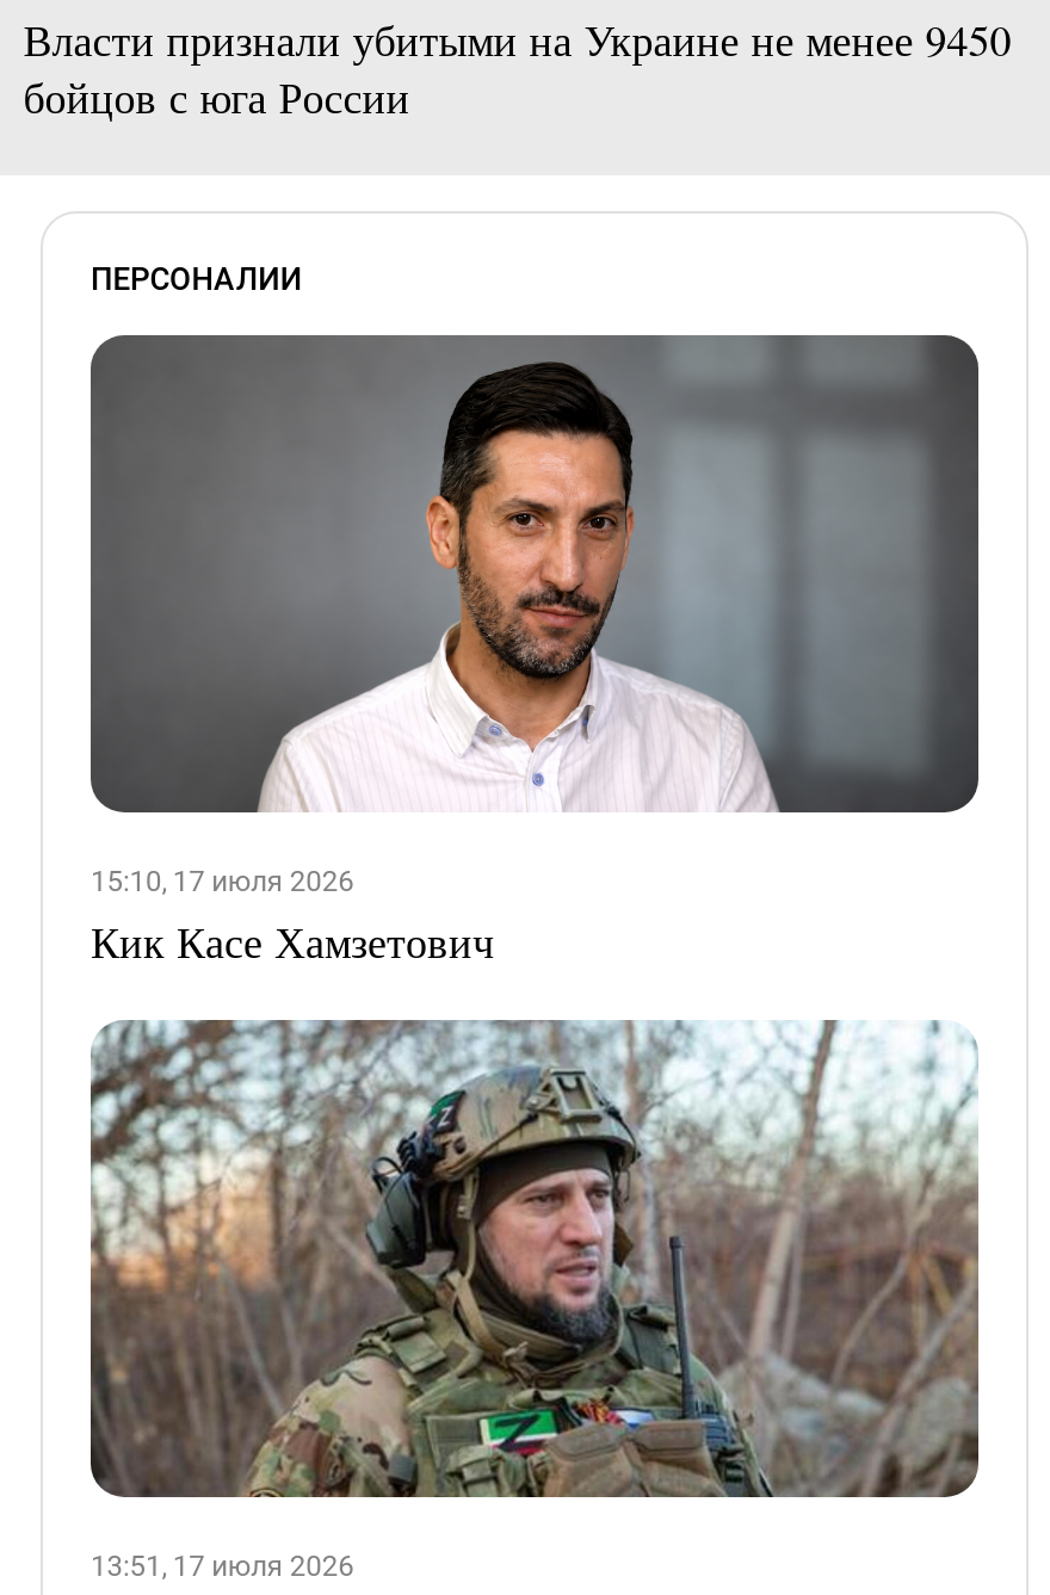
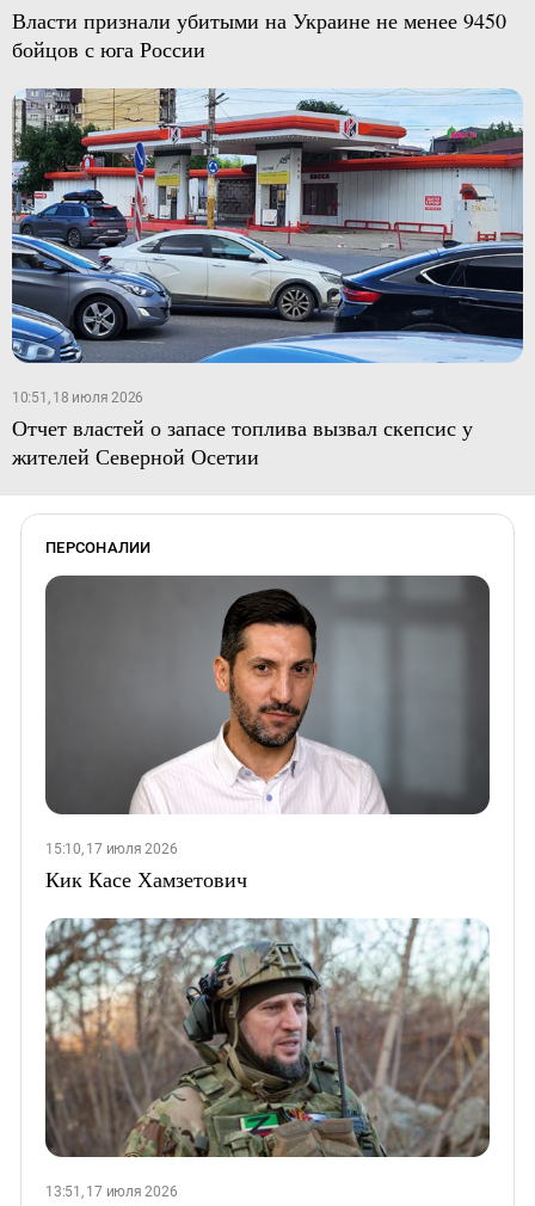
+ [image]
+ 10:51, 18 июля 2026
+ Отчет властей о запасе топлива вызвал скепсис у
+ жителей Северной Осетии
